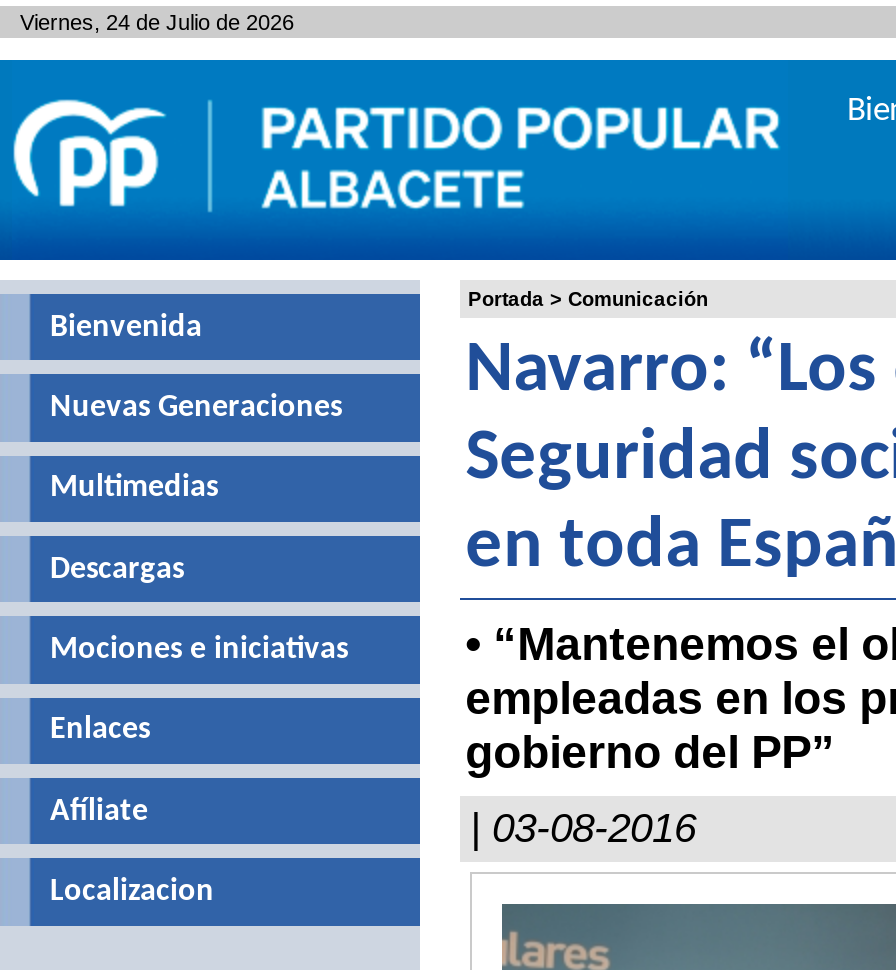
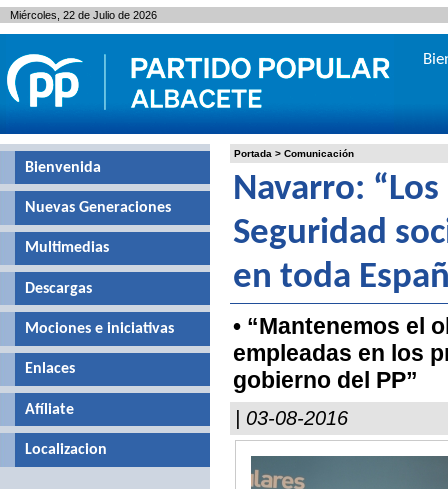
- Viernes, 24 de Julio de 2026
+ Miércoles, 22 de Julio de 2026
